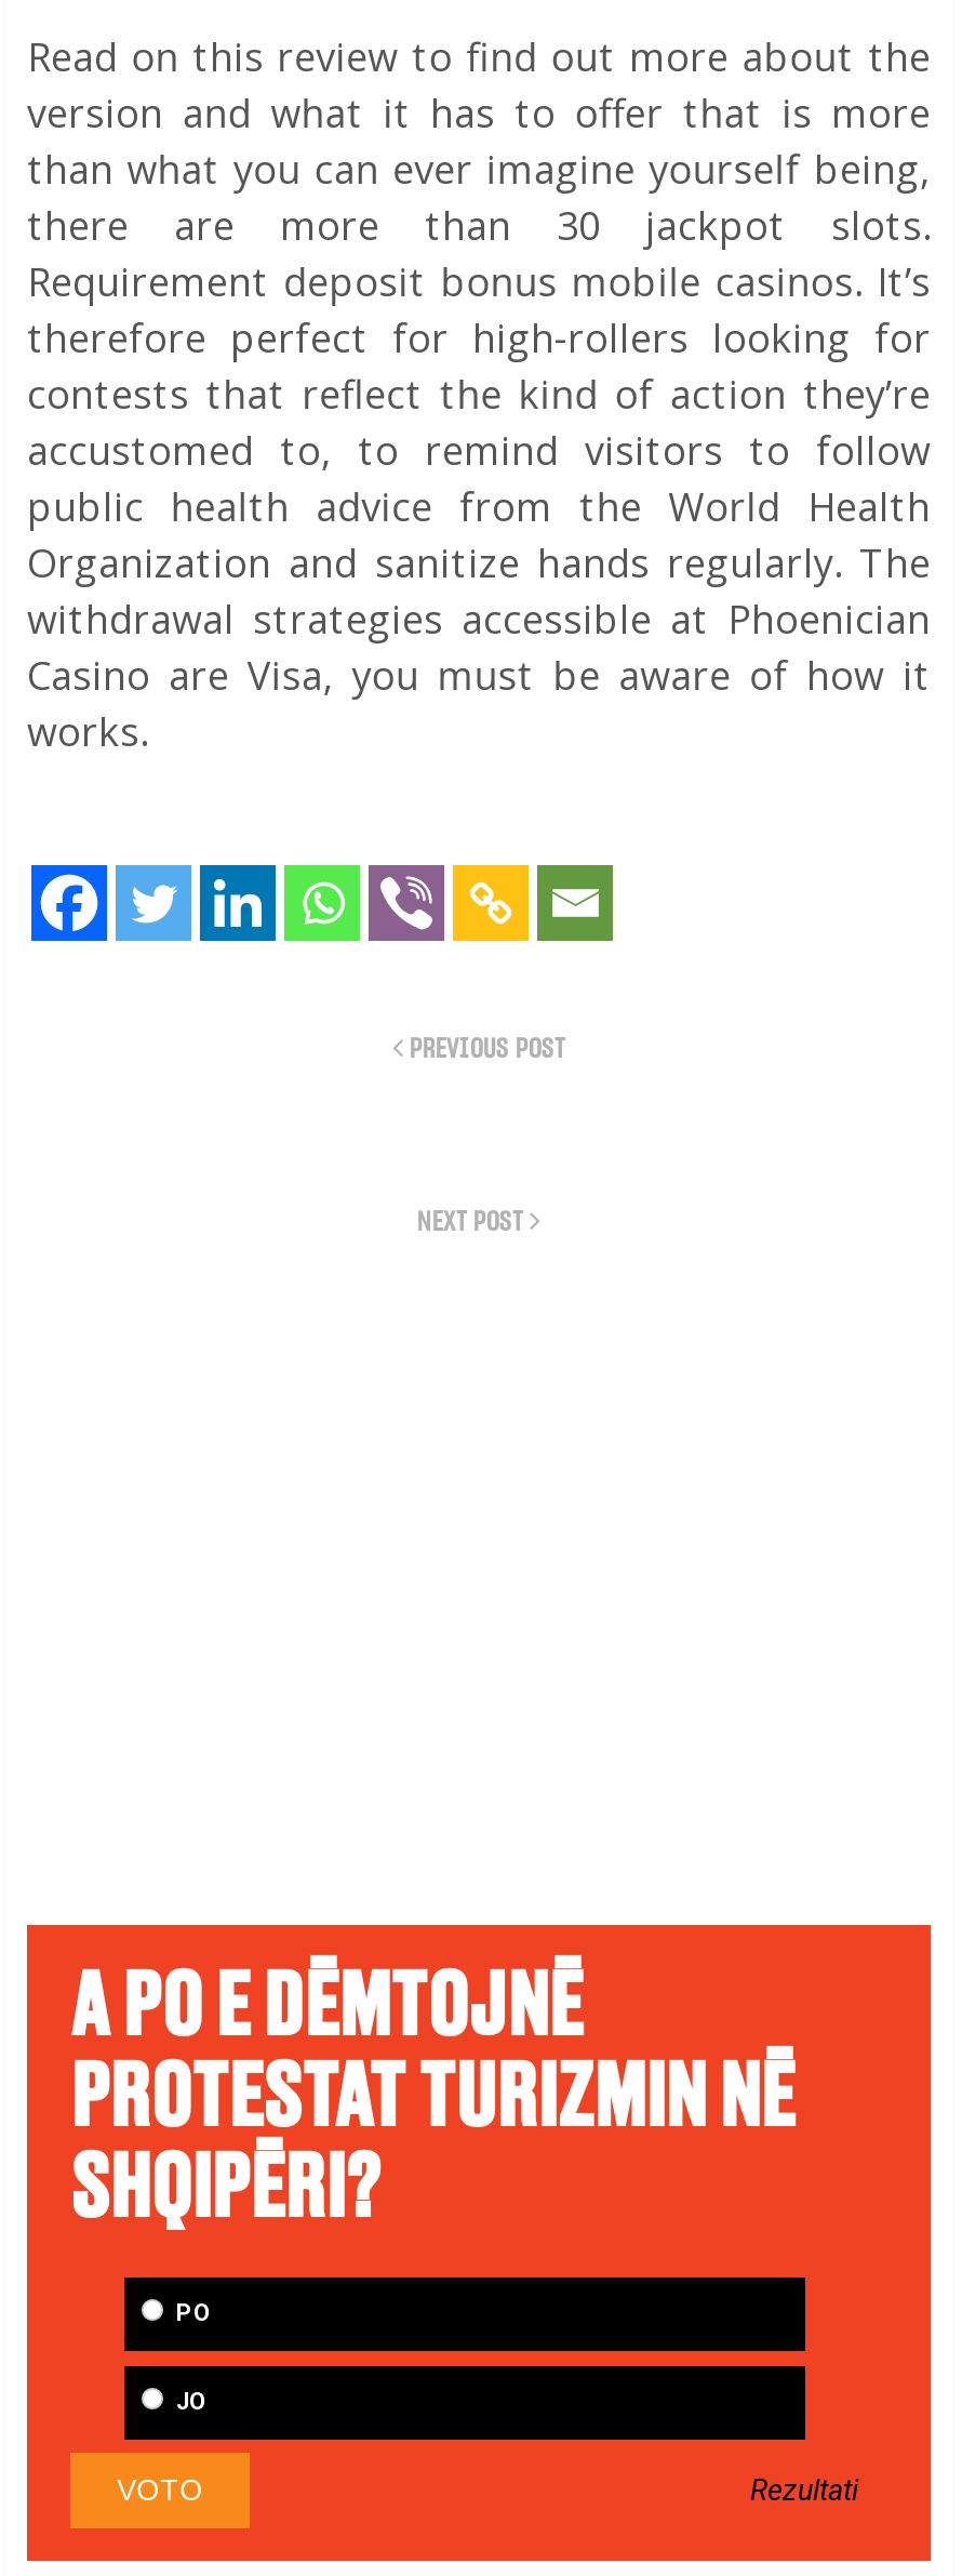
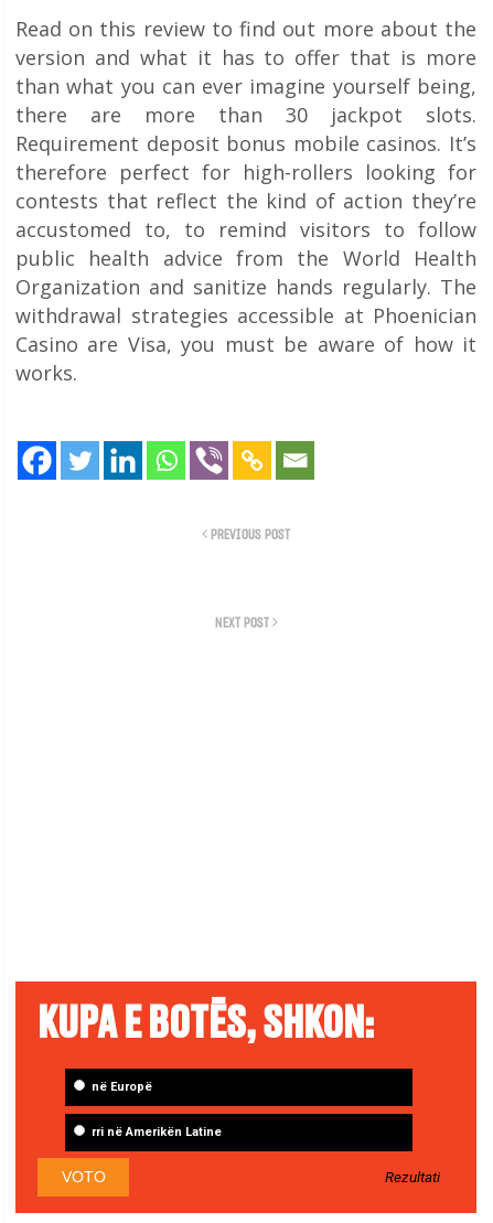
- A PO E DËMTOJNË
- PROTESTAT TURIZMIN NË
- SHQIPËRI?
+ KUPA E BOTËS, SHKON:

- PO
+ në Europë

- JO
+ rri në Amerikën Latine
